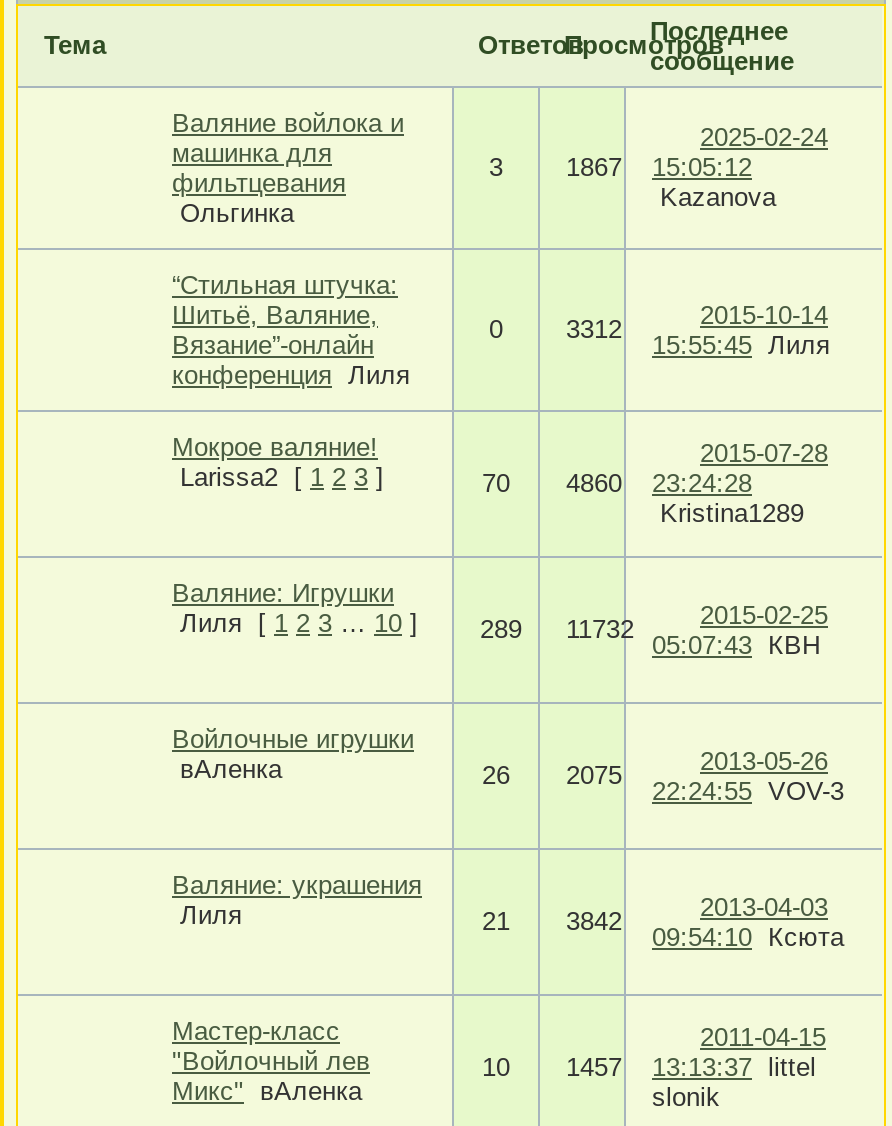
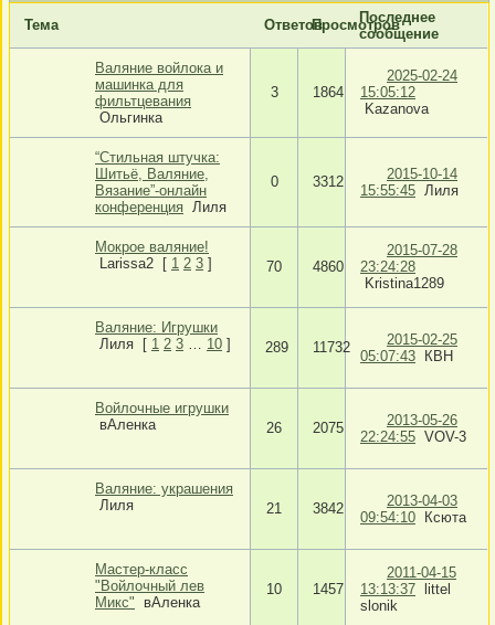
- 1867 15:05:12
+ 1864 15:05:12
